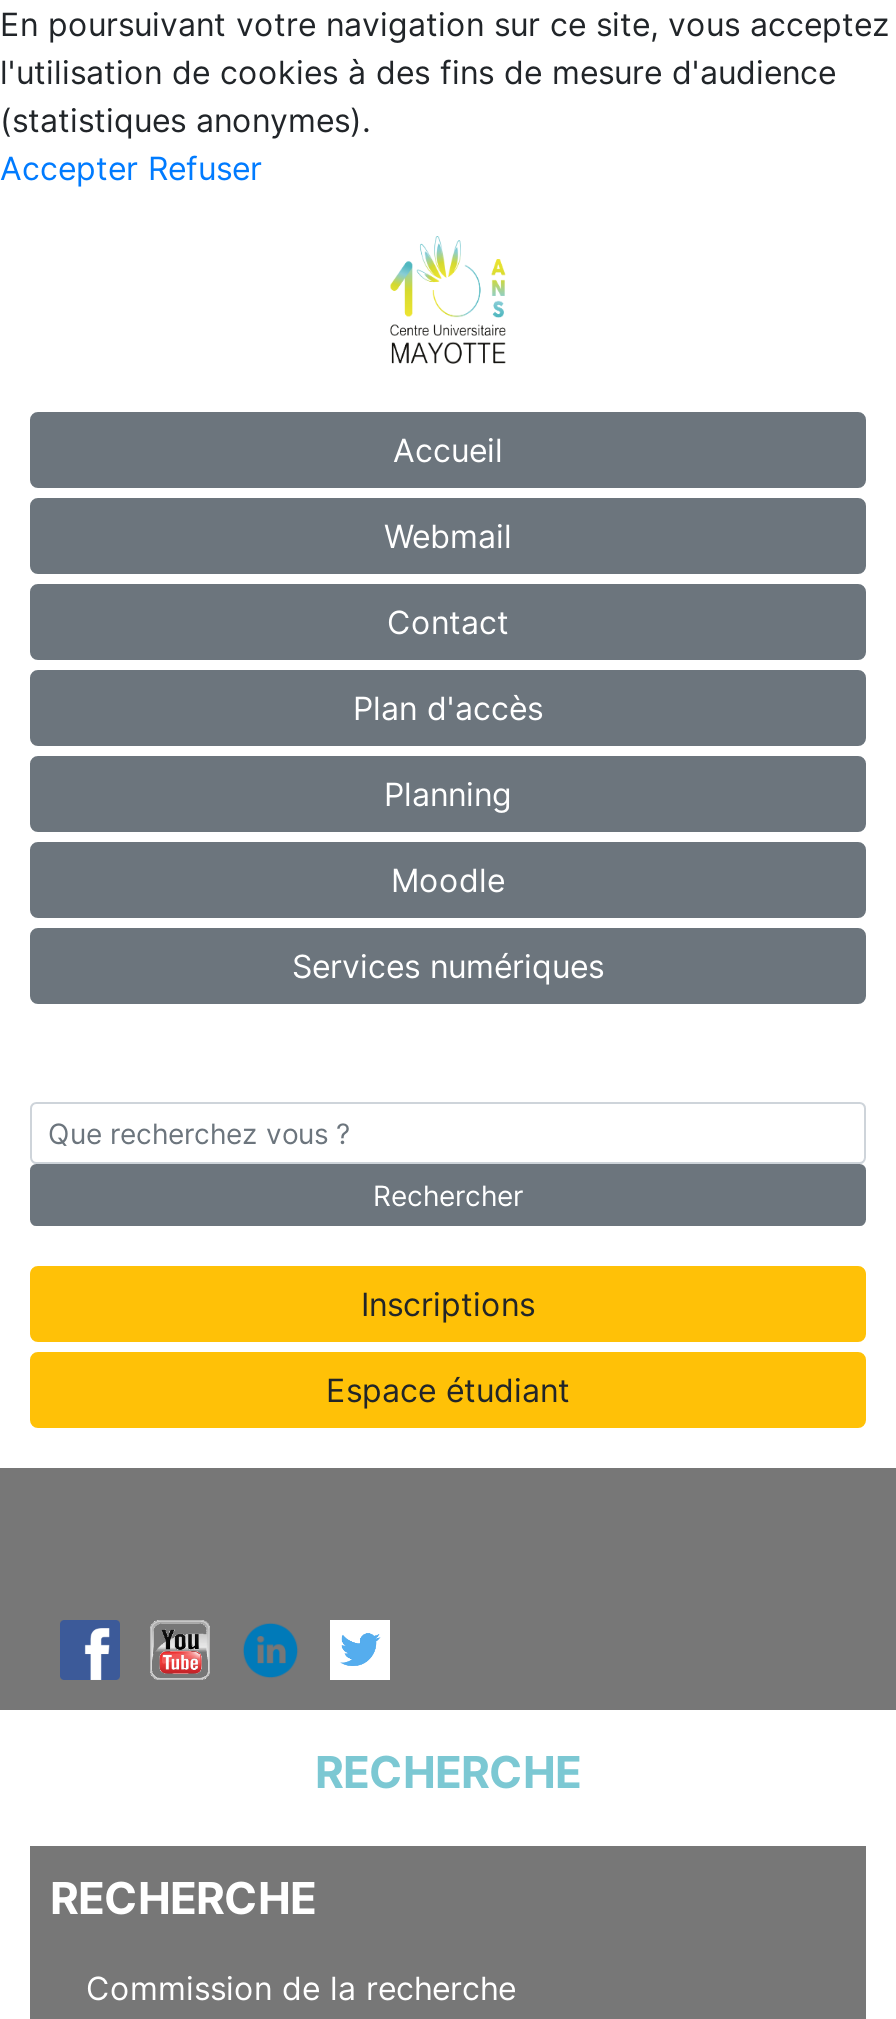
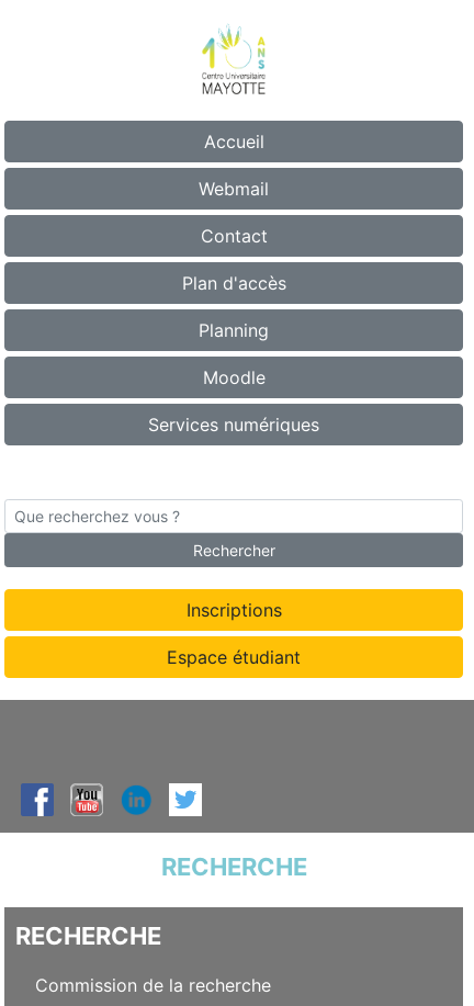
- En poursuivant votre navigation sur ce site, vous acceptez
- l'utilisation de cookies à des fins de mesure d'audience
- (statistiques anonymes).
- Accepter Refuser
